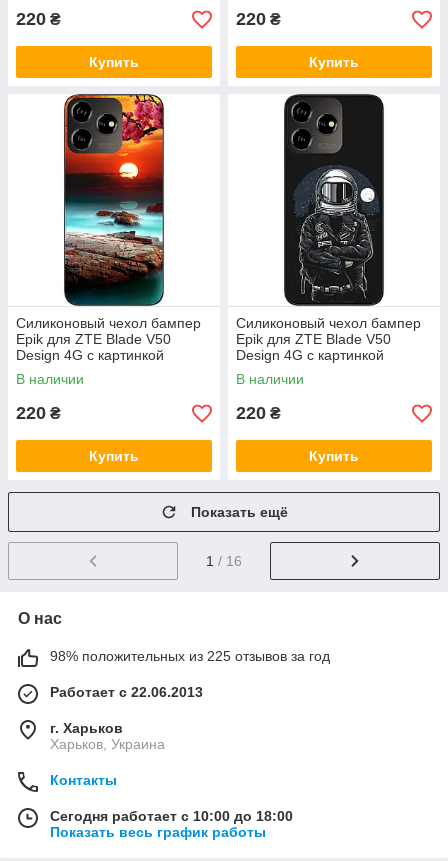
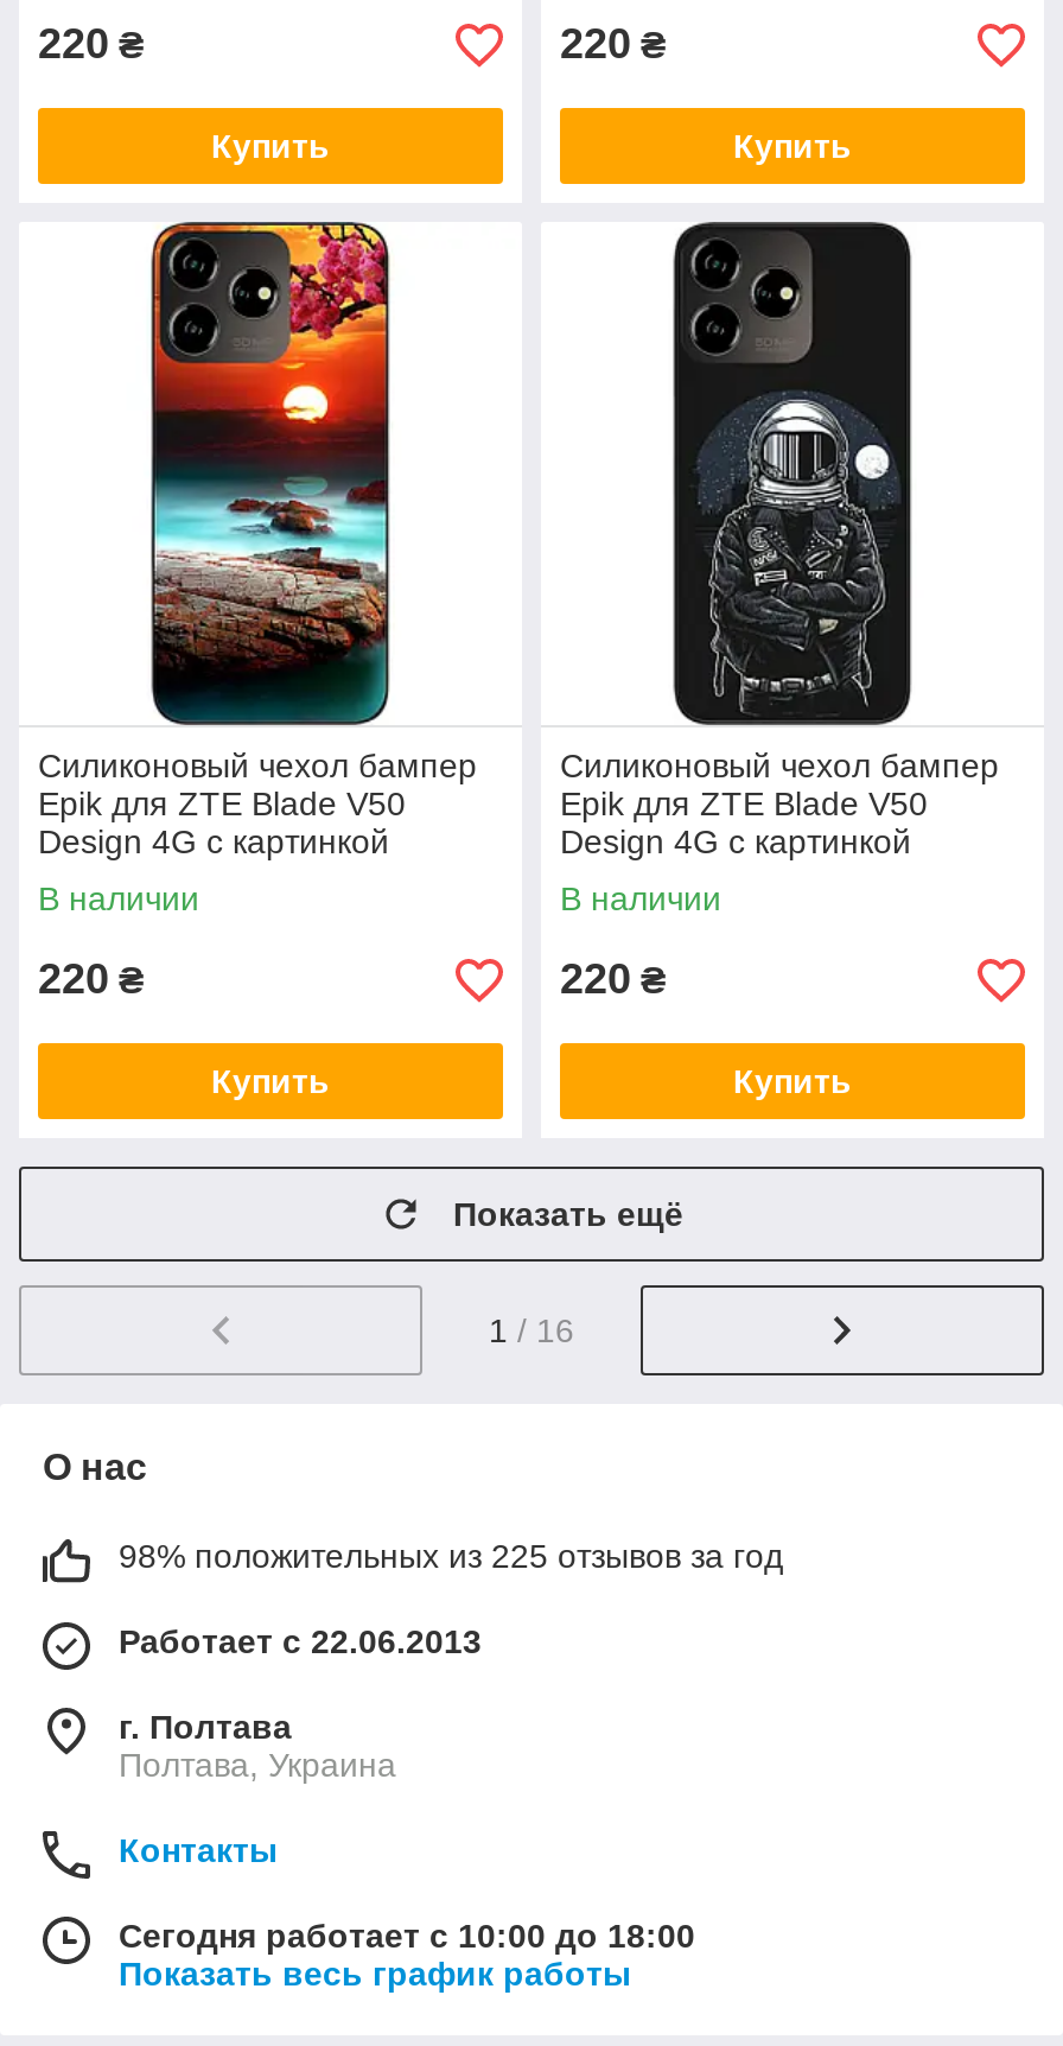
- г. Харьков
+ г. Полтава

- Харьков, Украина
+ Полтава, Украина
